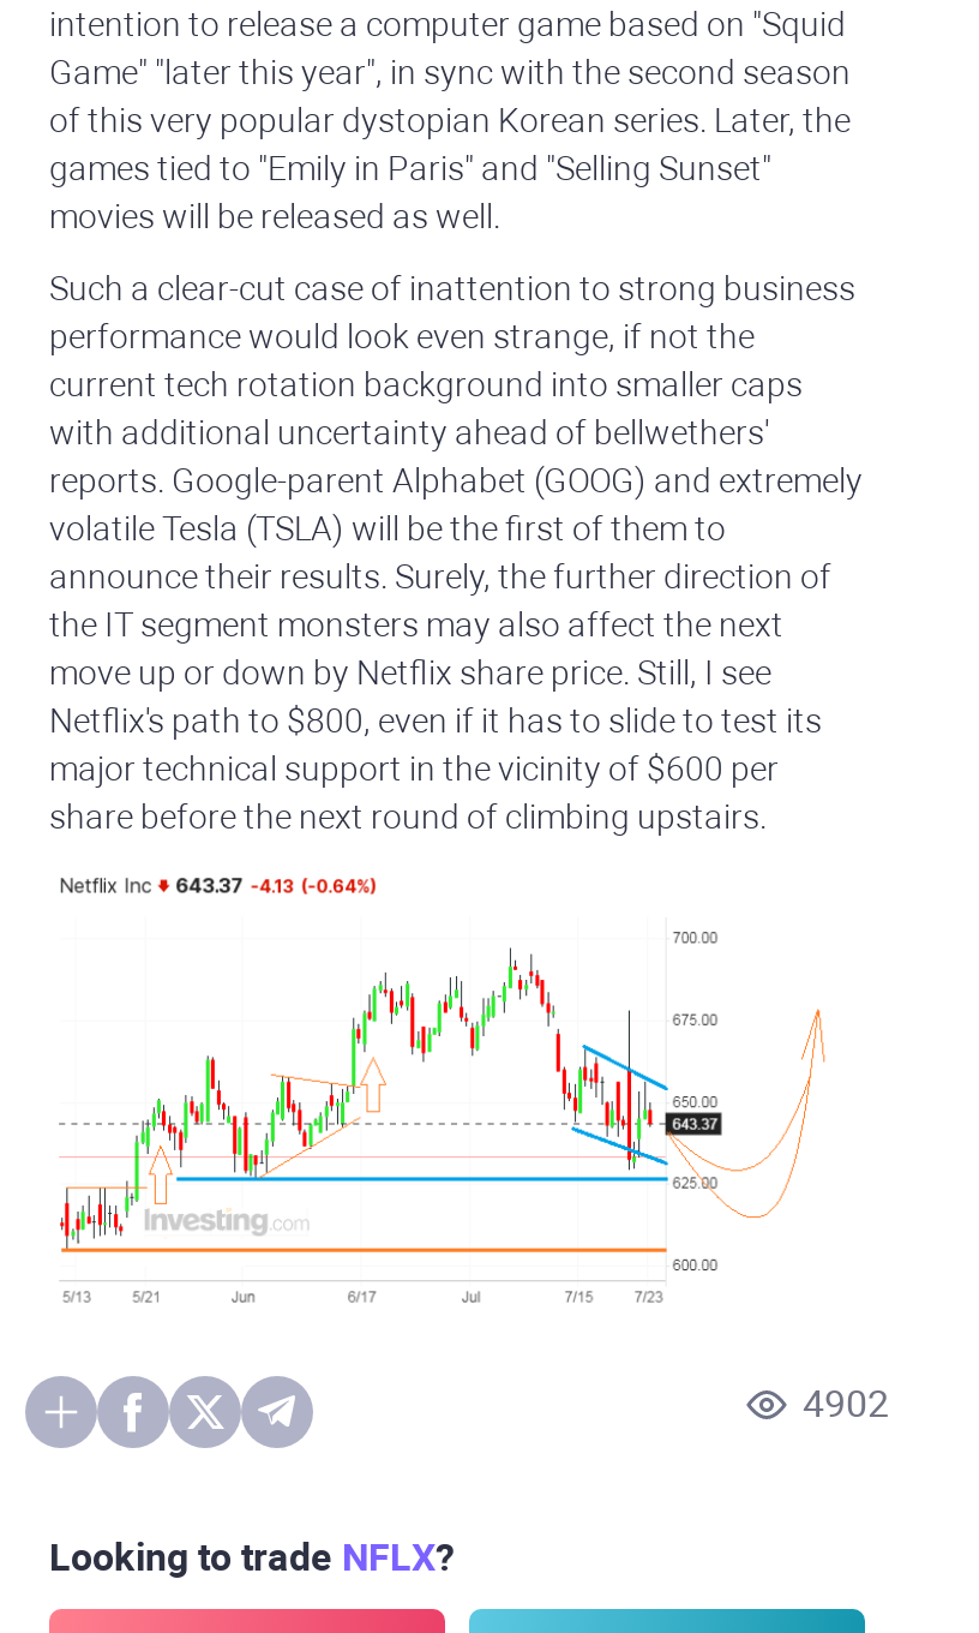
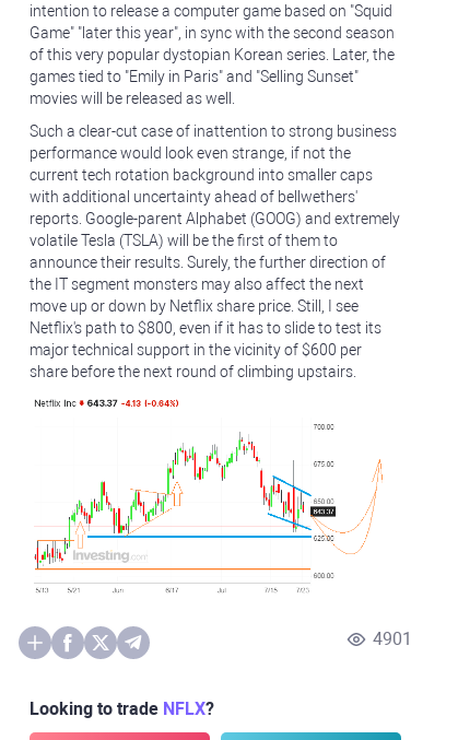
- [image]
+ [image]

- 4902
+ 4901
